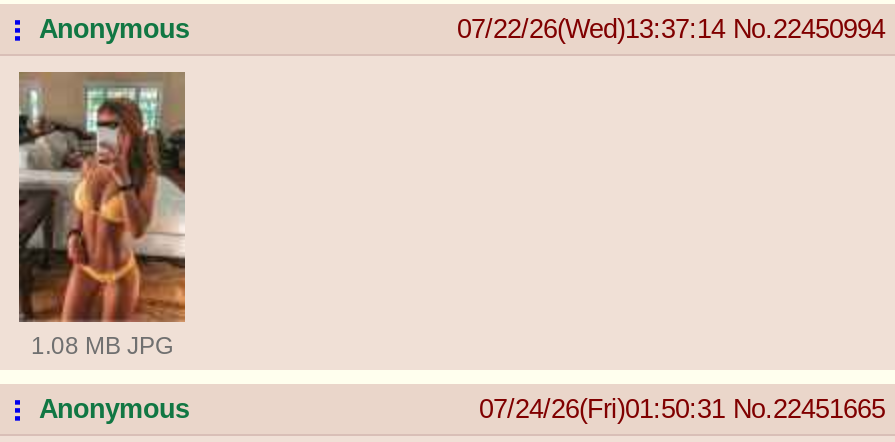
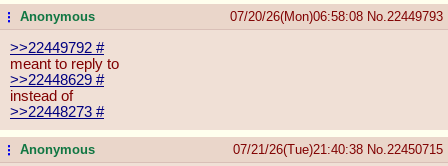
- 07/22/26(Wed)13:37:14 No.22450994
+ 07/20/26(Mon)06:58:08 No.22449793

- 1.08 MB JPG
+ >>22449792 #
+ meant to reply to
+ >>22448629 #
+ instead of
+ >>22448273 #

- 07/24/26(Fri)01:50:31 No.22451665
+ 07/21/26(Tue)21:40:38 No.22450715
